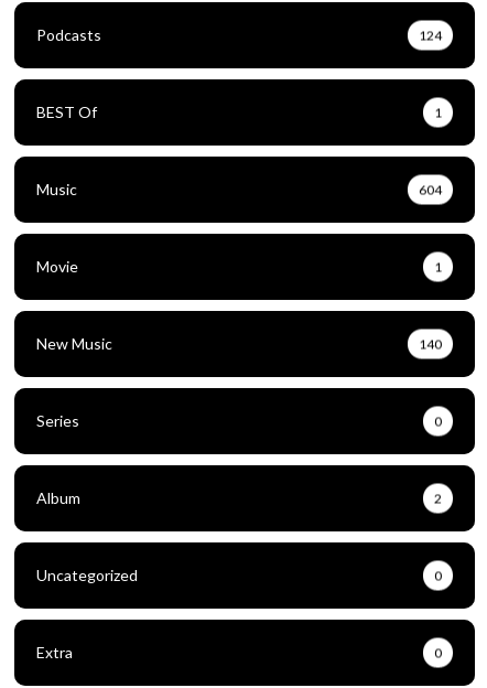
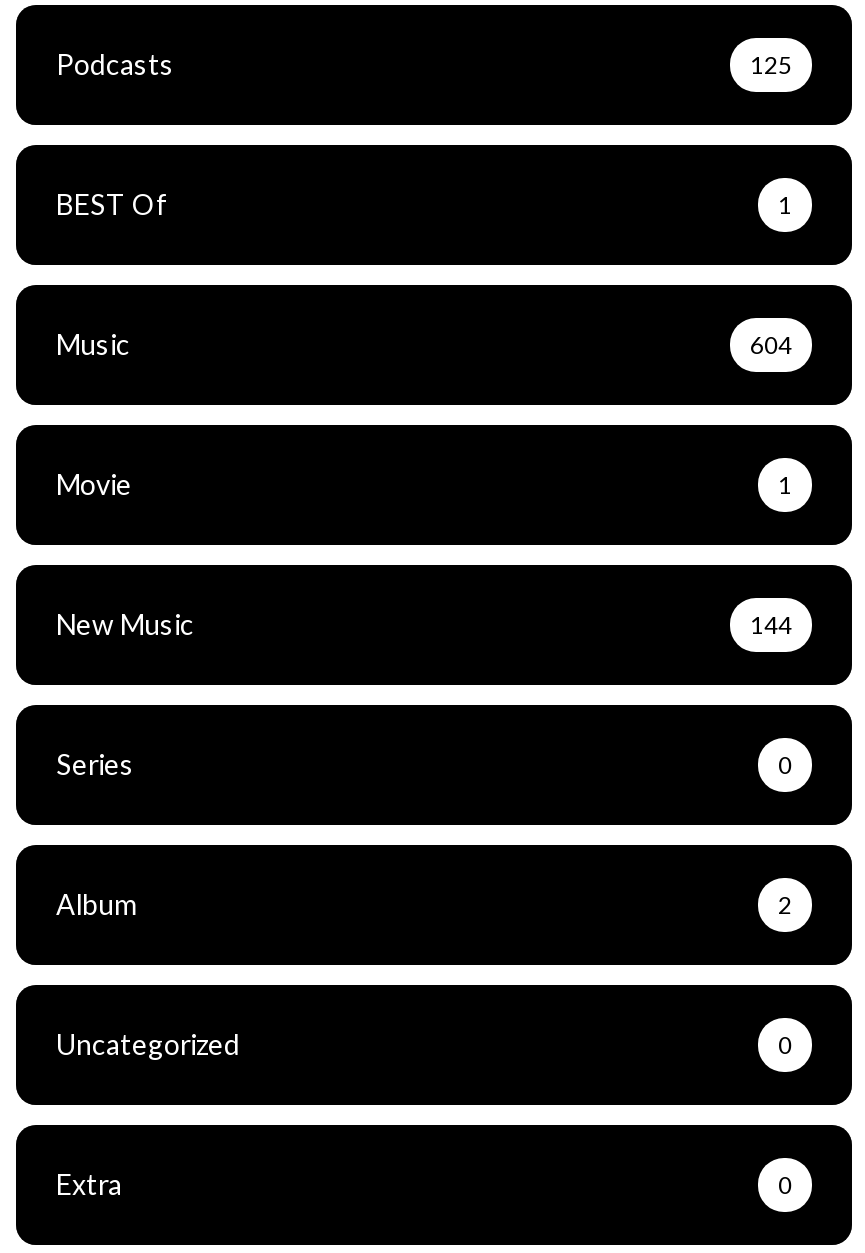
- 124
+ 125

- 140
+ 144
